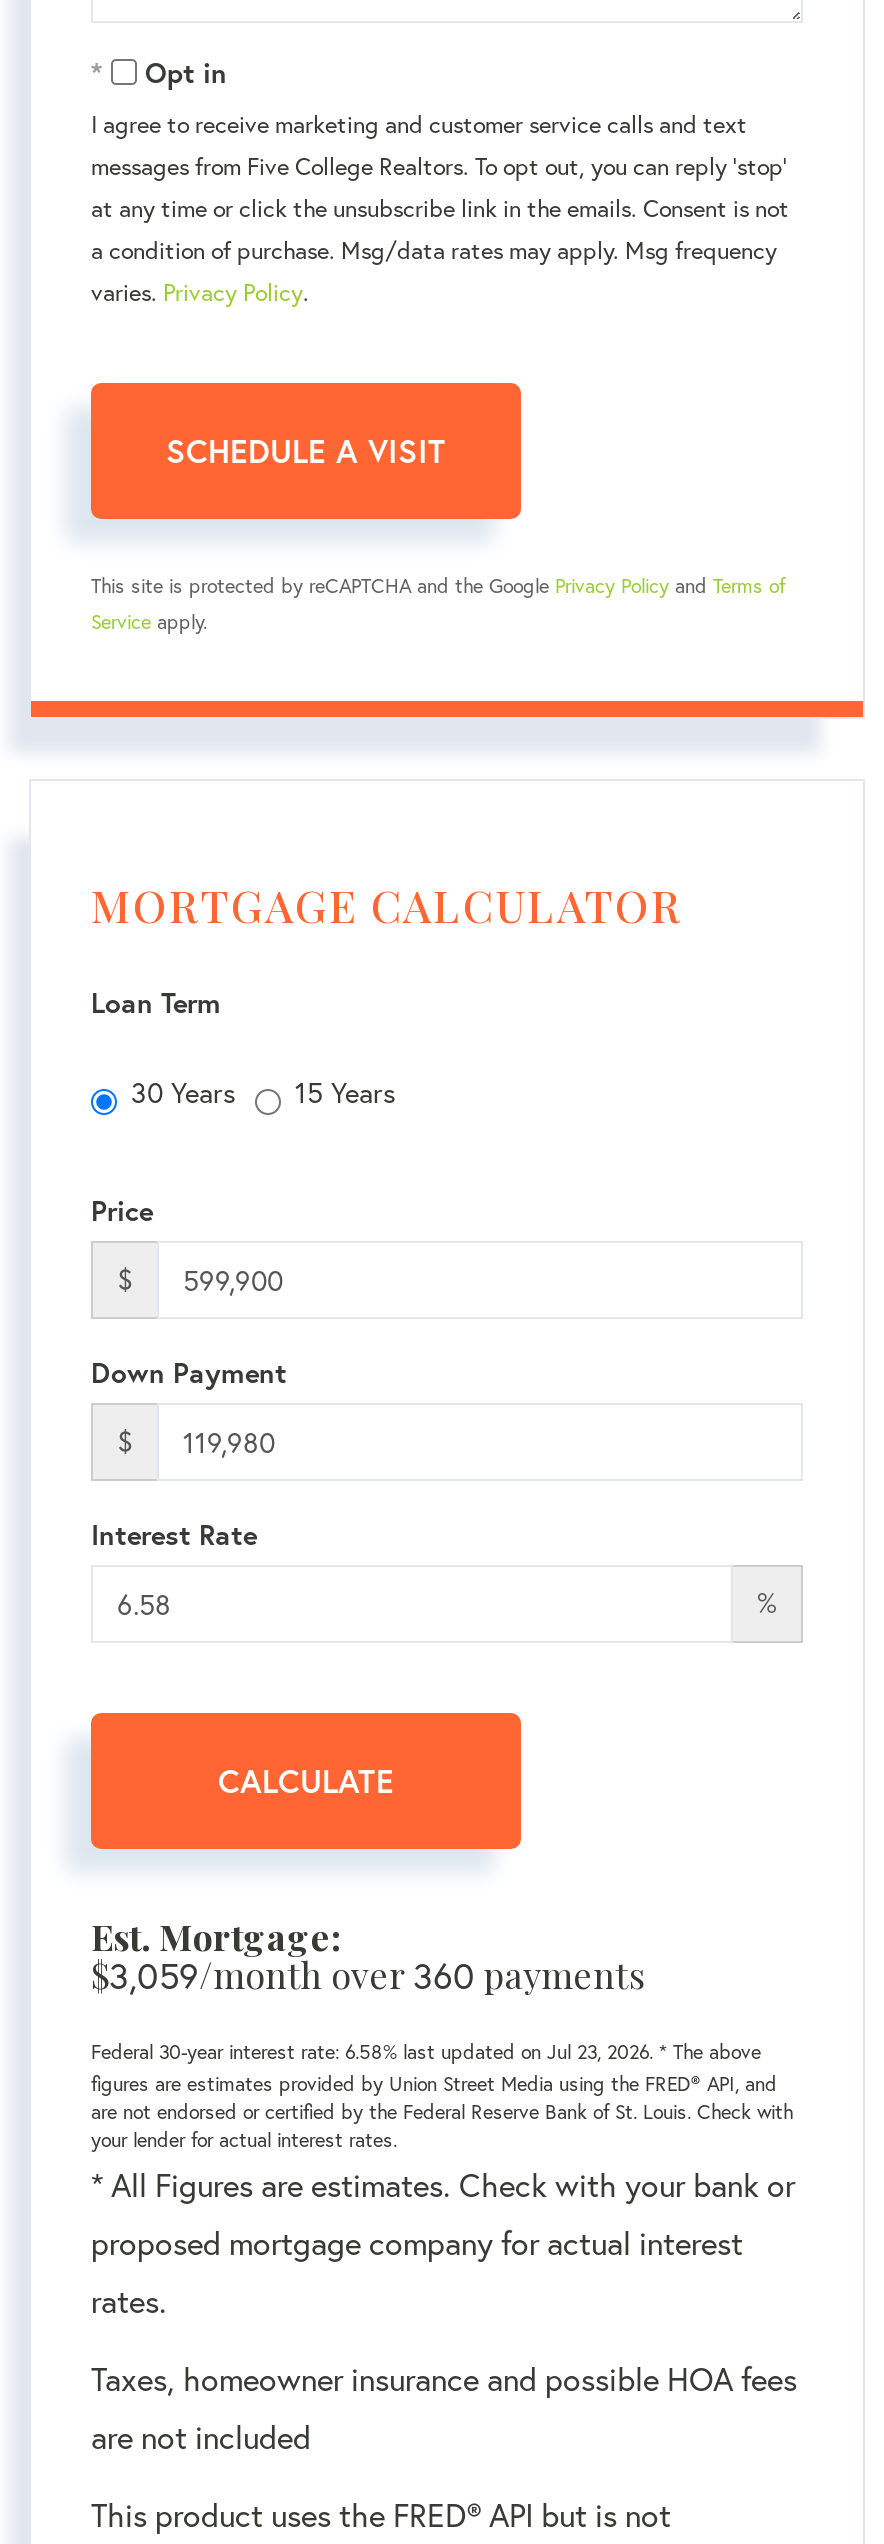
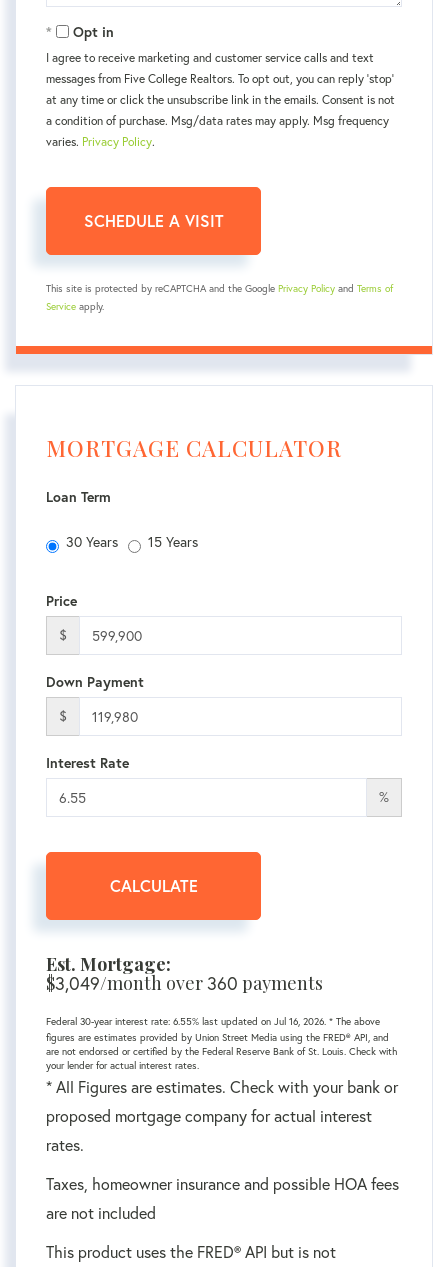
- $3,059/month over 360 payments
+ $3,049/month over 360 payments

- Federal 30-year interest rate: 6.58% last updated on Jul 23, 2026. * The above
+ Federal 30-year interest rate: 6.55% last updated on Jul 16, 2026. * The above
